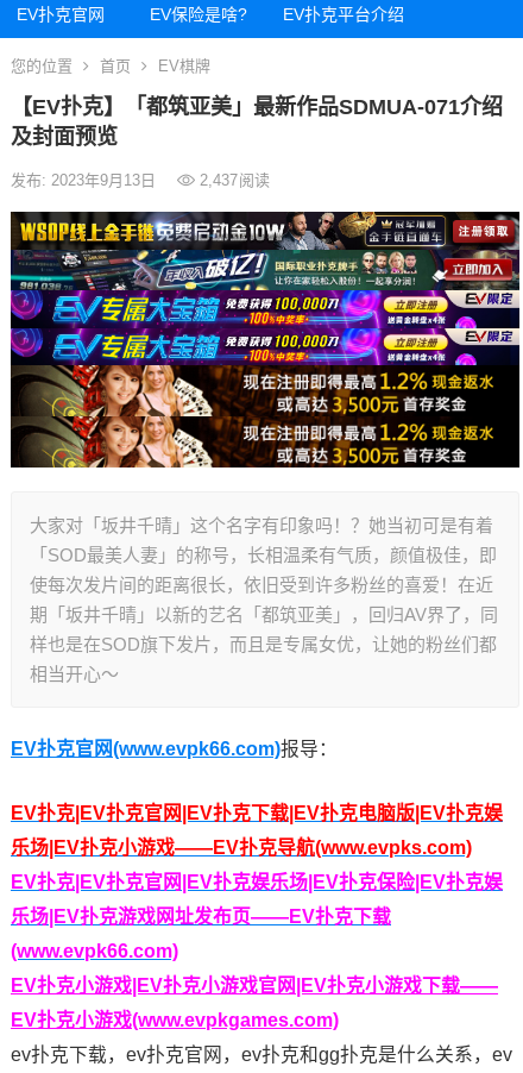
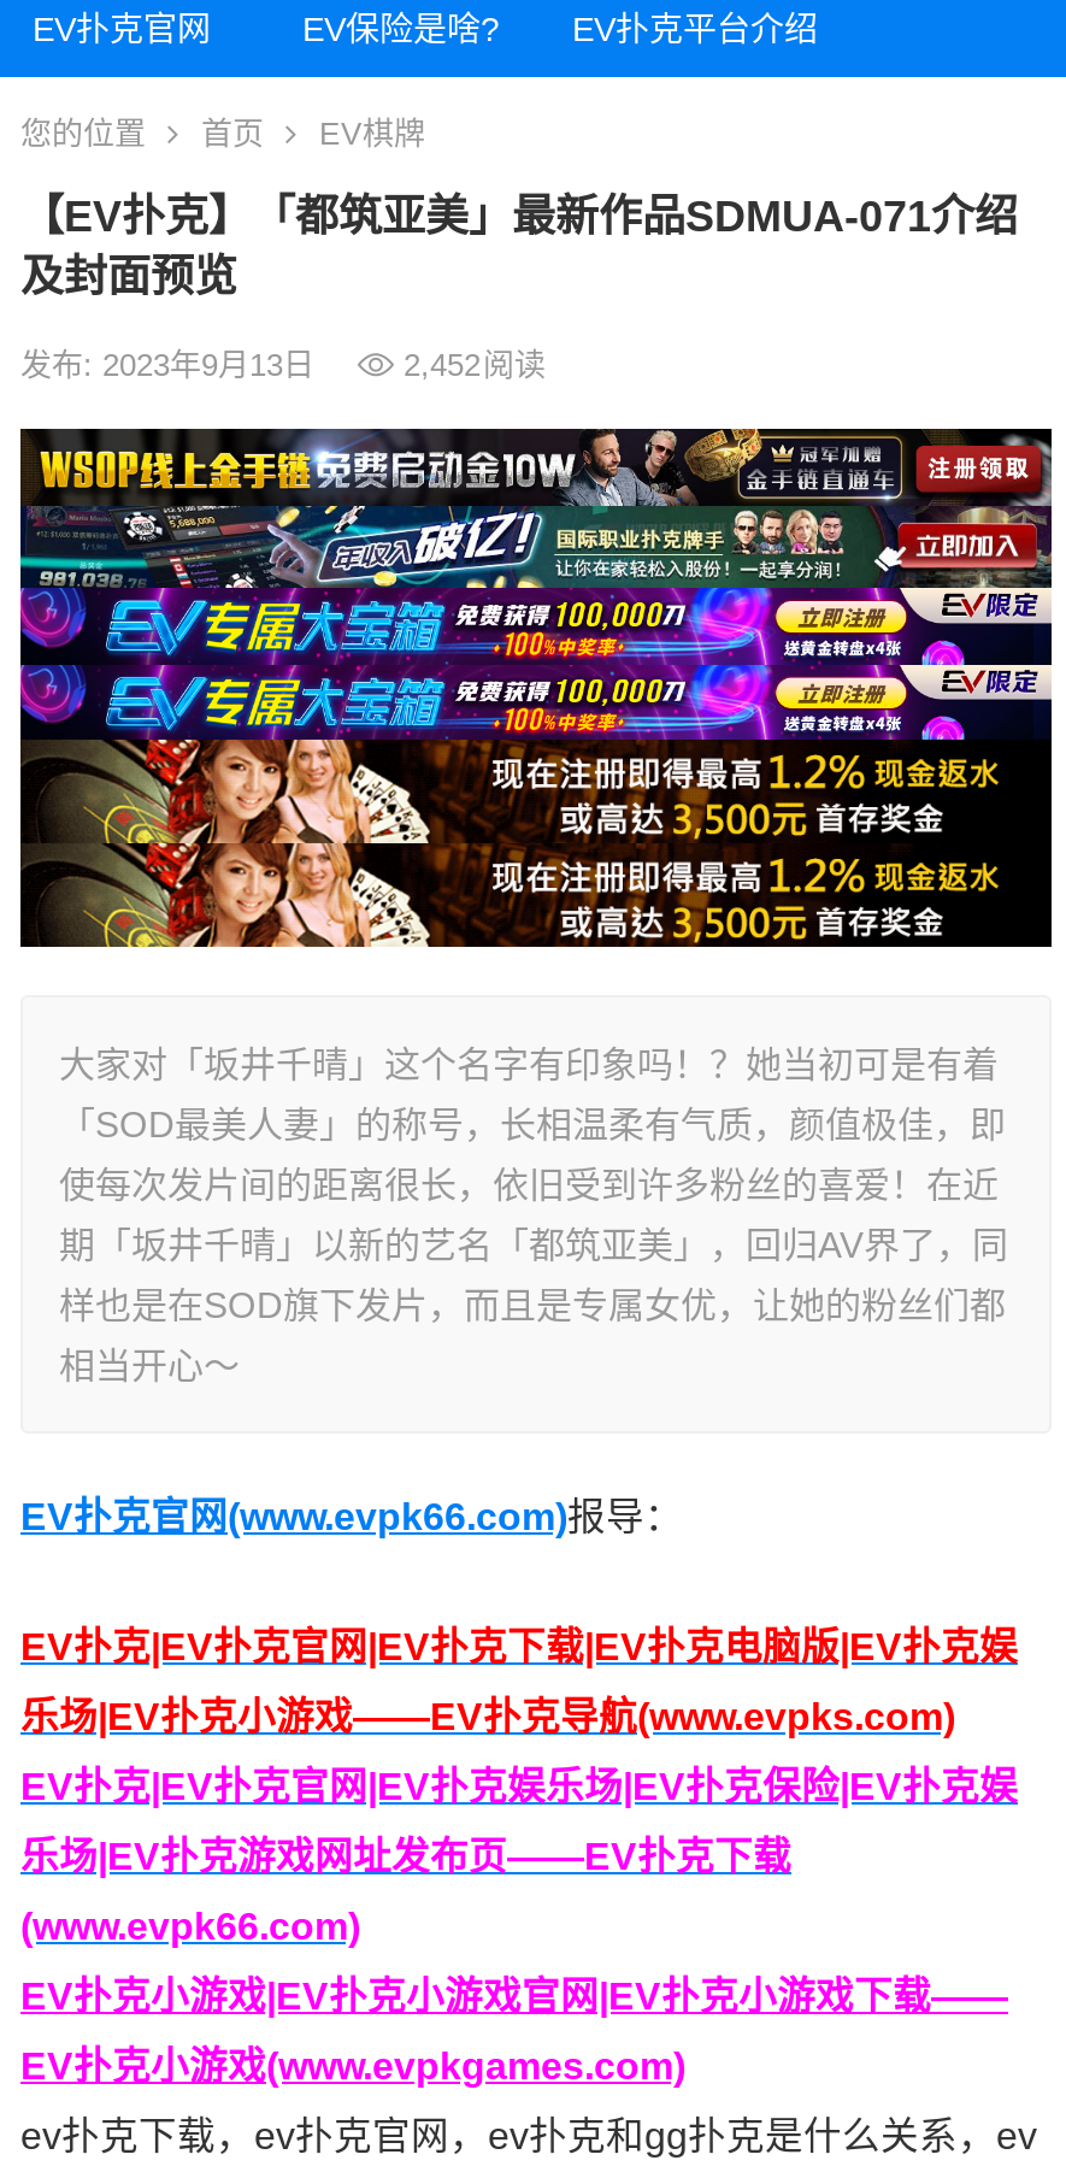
- 发布: 2023年9月13日 2,437阅读
+ 发布: 2023年9月13日 2,452阅读
